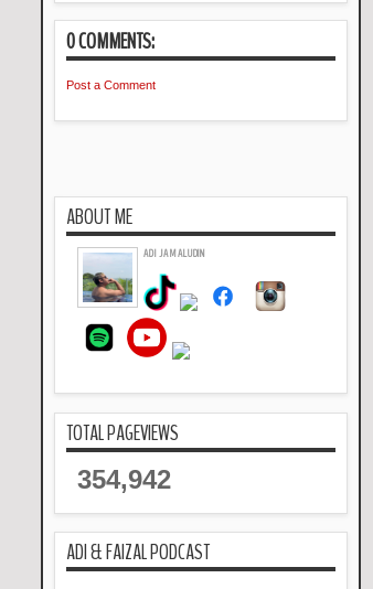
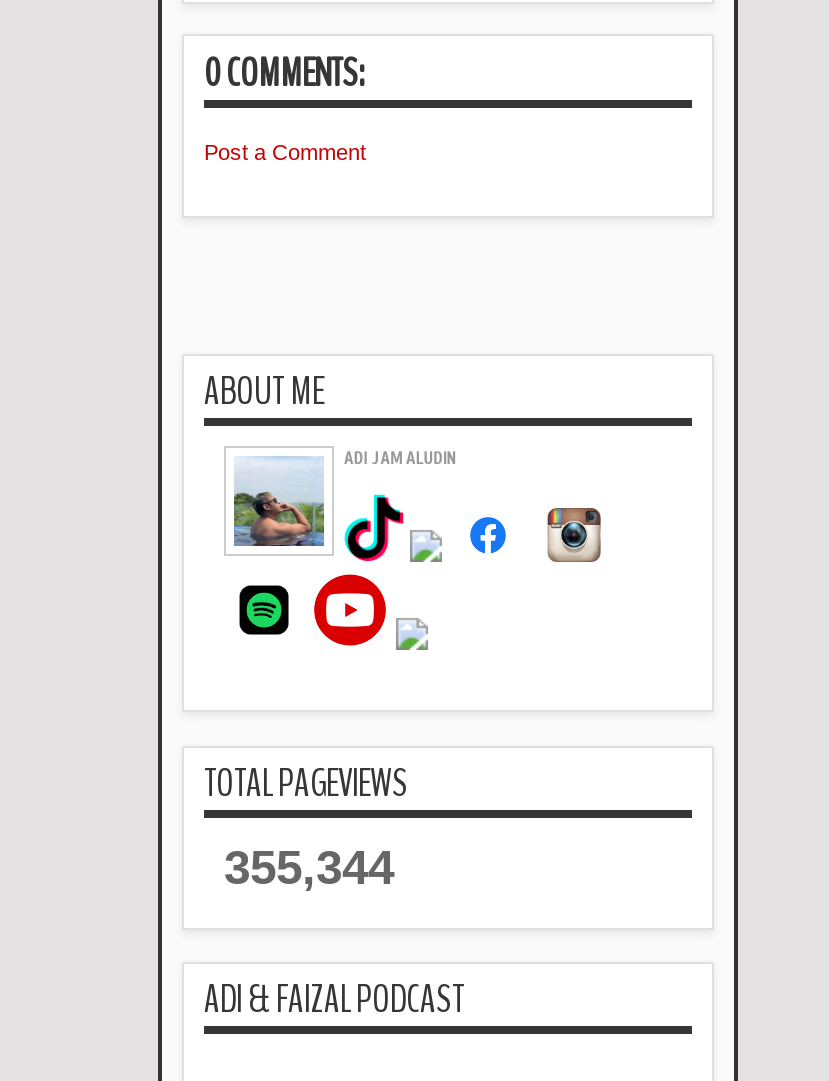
- 354,942
+ 355,344
